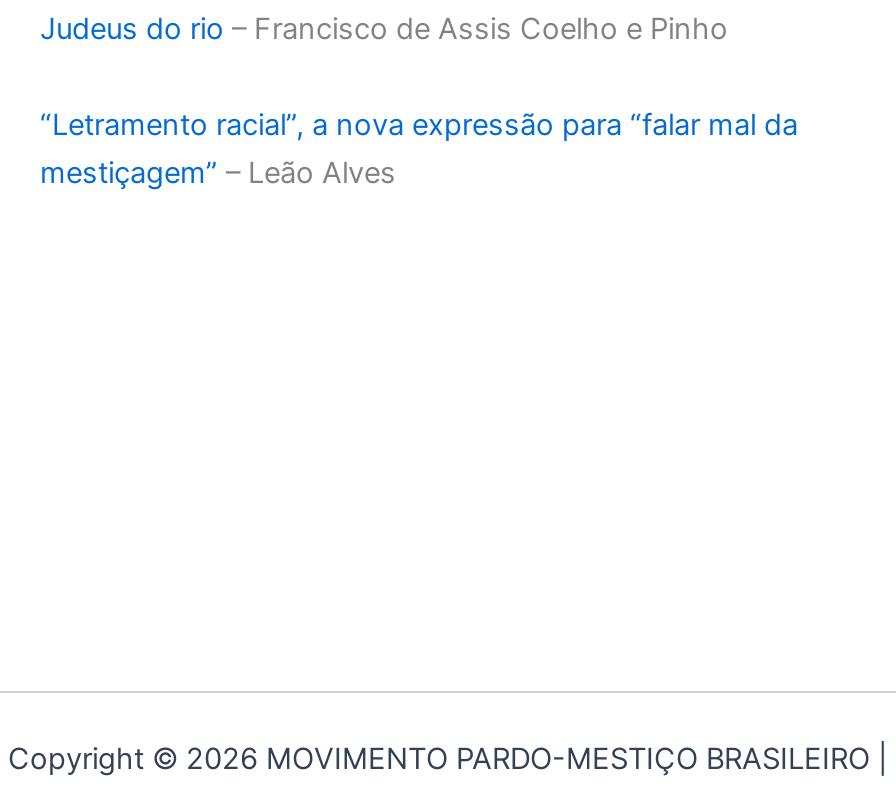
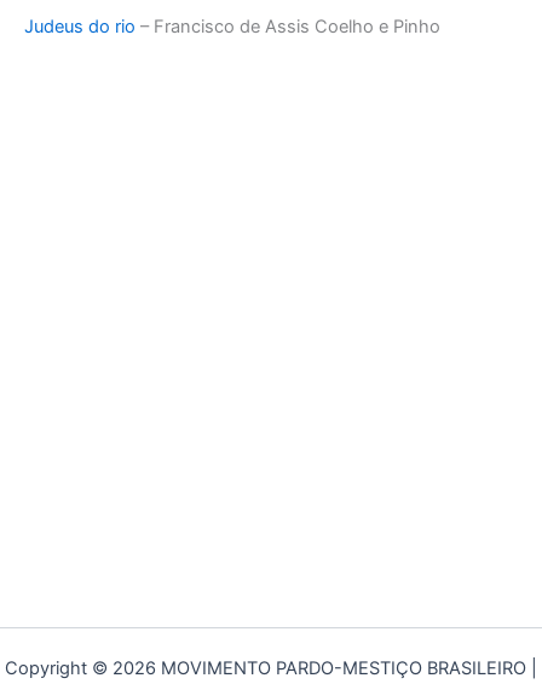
- “Letramento racial”, a nova expressão para “falar mal da
- mestiçagem” – Leão Alves
